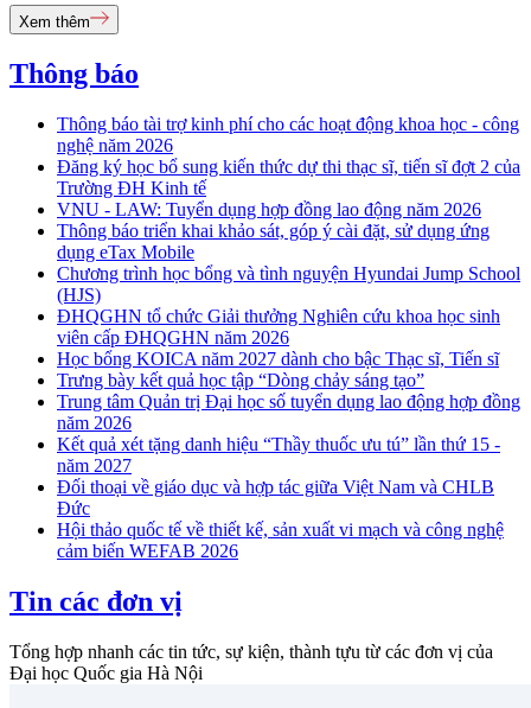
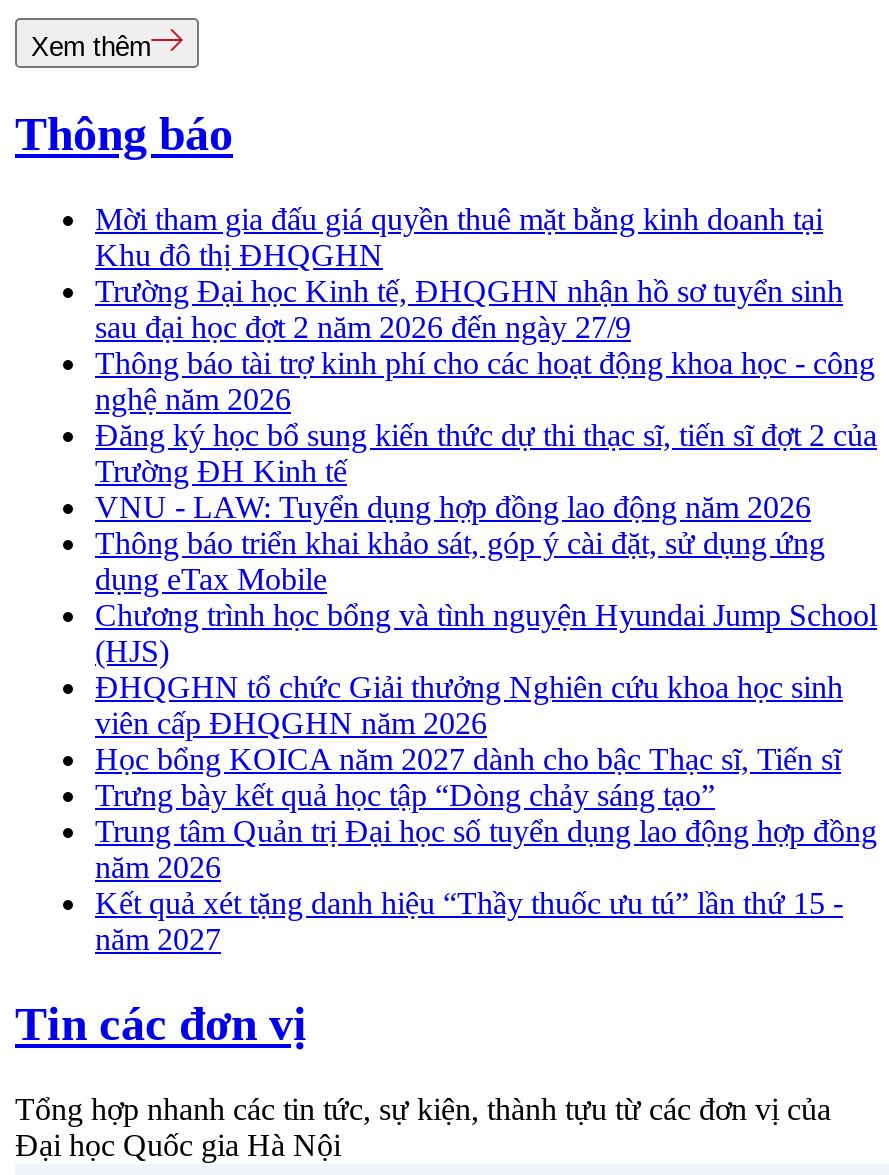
+ Mời tham gia đấu giá quyền thuê mặt bằng kinh doanh tại
+ Khu đô thị ĐHQGHN
+ Trường Đại học Kinh tế, ĐHQGHN nhận hồ sơ tuyển sinh
+ sau đại học đợt 2 năm 2026 đến ngày 27/9

moved down: Thông báo tài trợ kinh phí cho các hoạt động khoa học - công | nghệ năm 2026 | Đăng ký học bổ sung kiến thức dự thi thạc sĩ, tiến sĩ đợt 2 của | ... | Kết quả xét tặng danh hiệu “Thầy thuốc ưu tú” lần thứ 15 - | năm 2027

- Đối thoại về giáo dục và hợp tác giữa Việt Nam và CHLB
- Đức
- Hội thảo quốc tế về thiết kế, sản xuất vi mạch và công nghệ
- cảm biến WEFAB 2026
